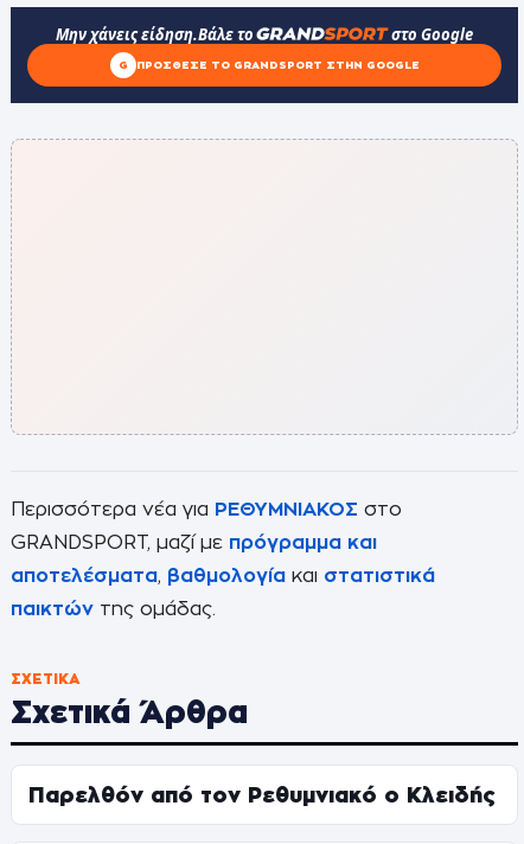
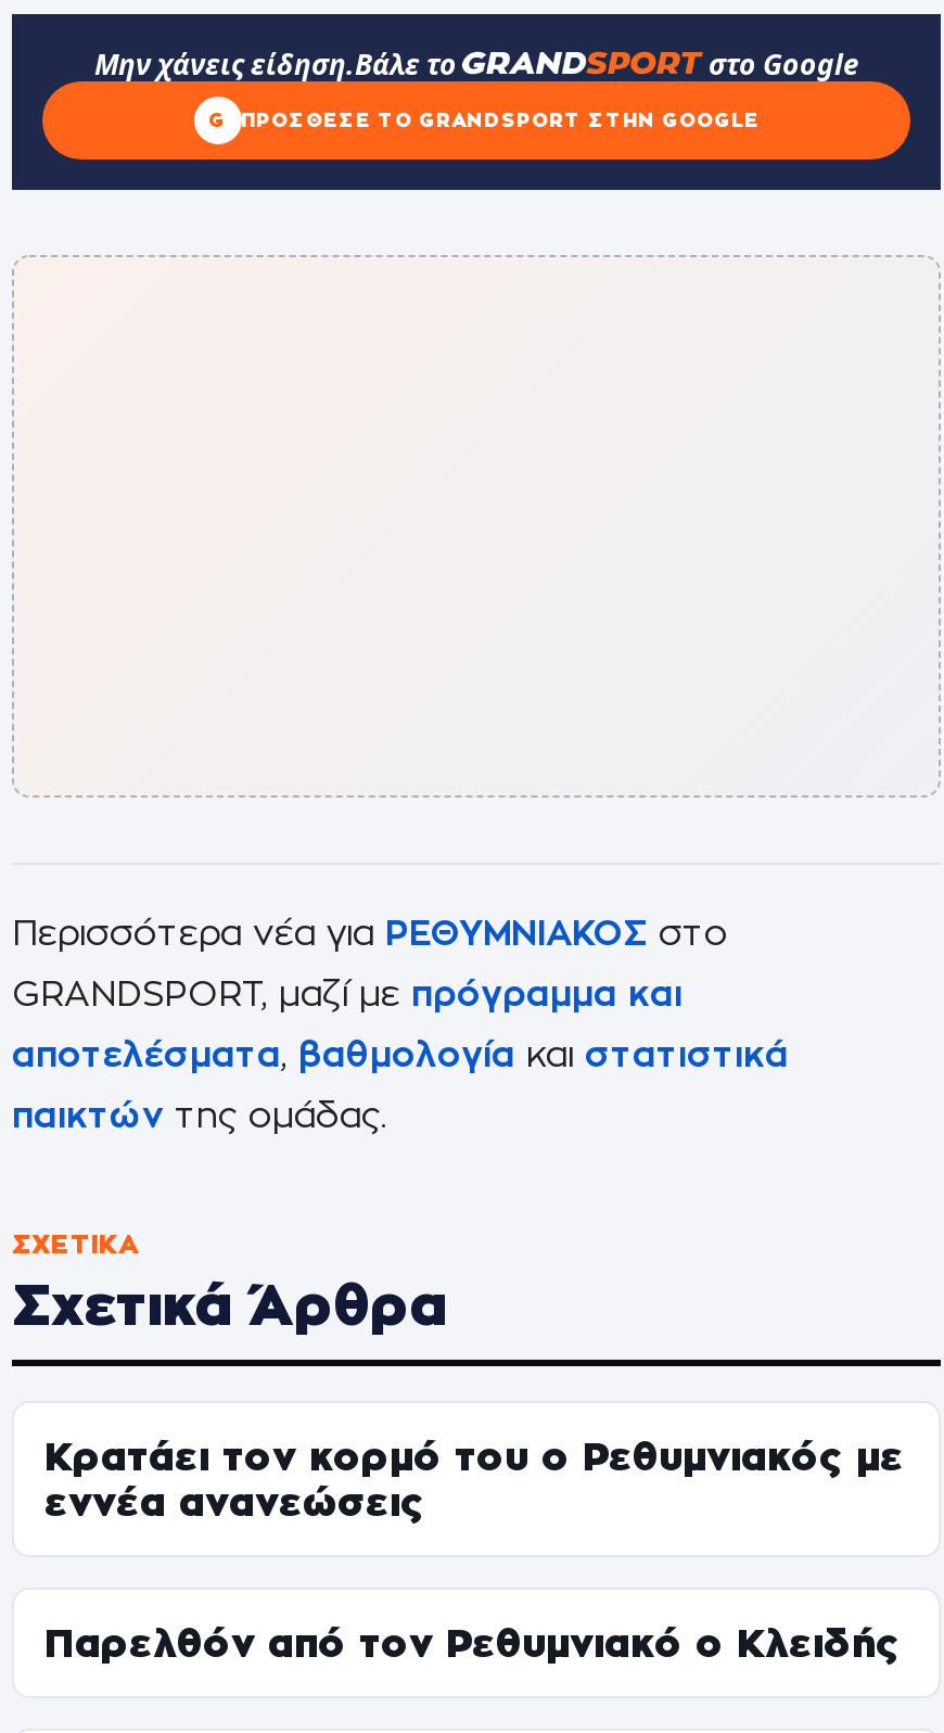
+ Κρατάει τον κορμό του ο Ρεθυμνιακός με
+ εννέα ανανεώσεις
